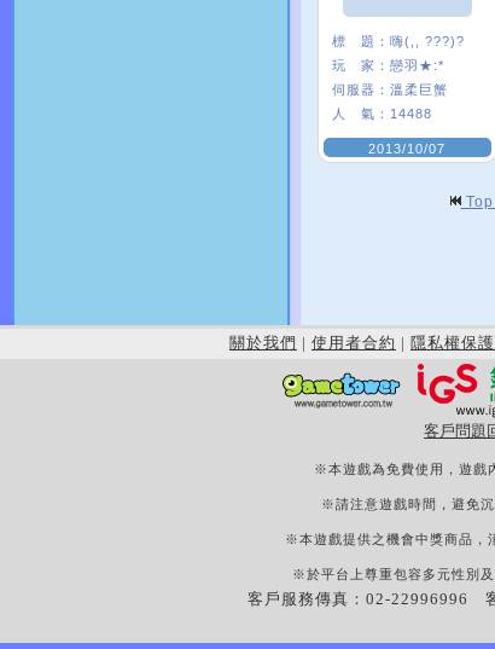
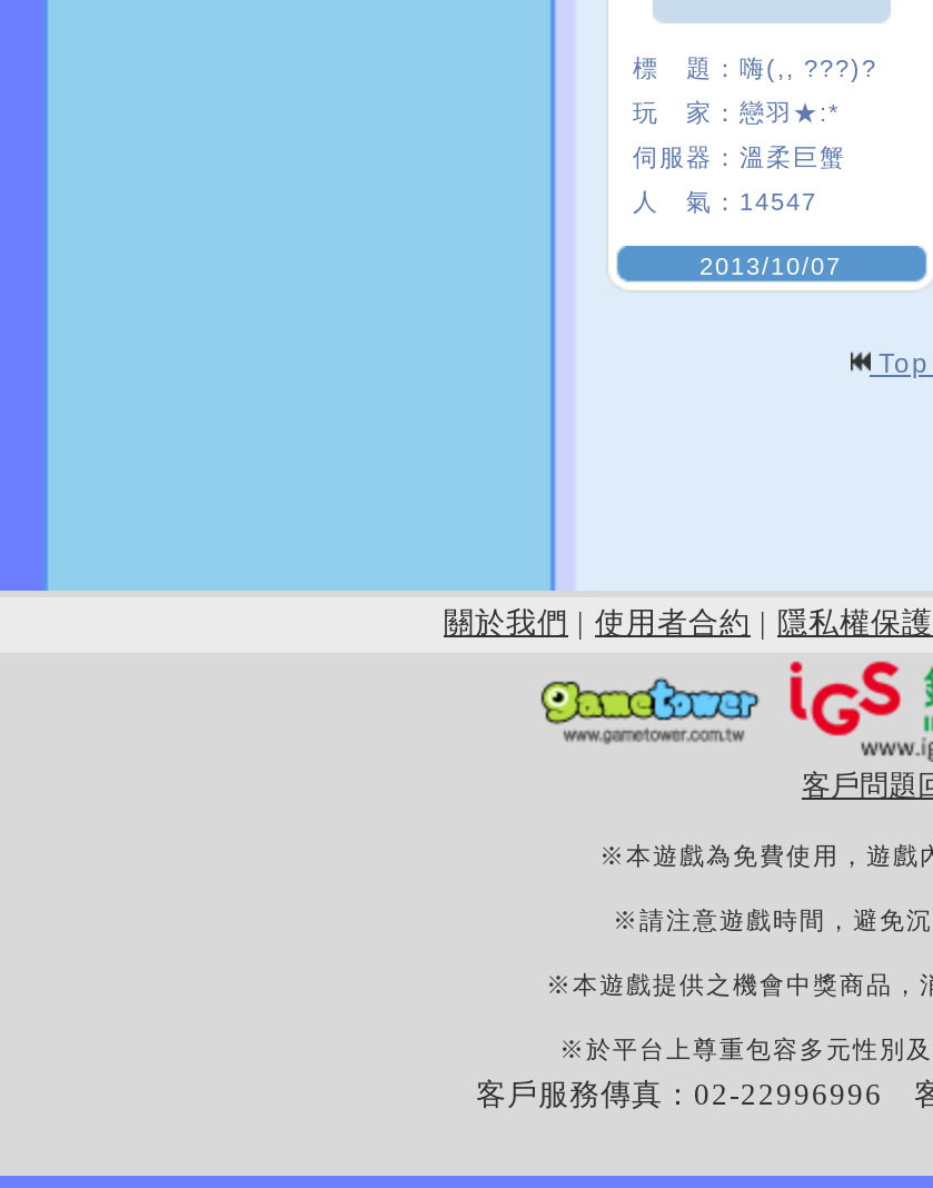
- 人 氣：14488
+ 人 氣：14547
